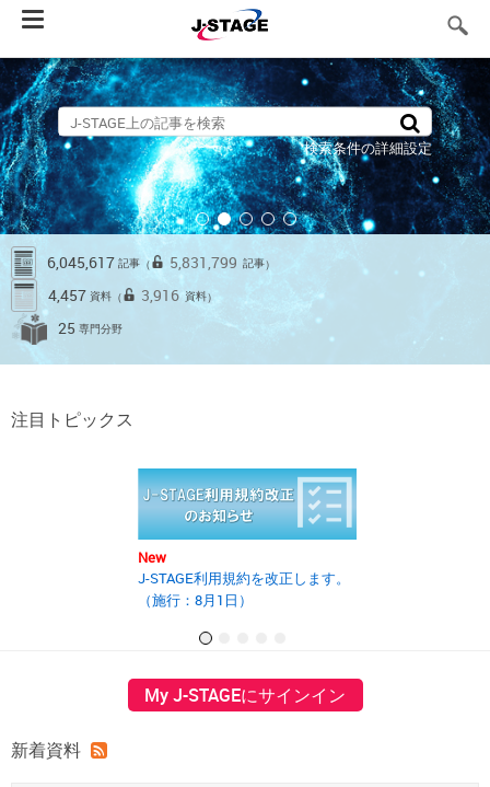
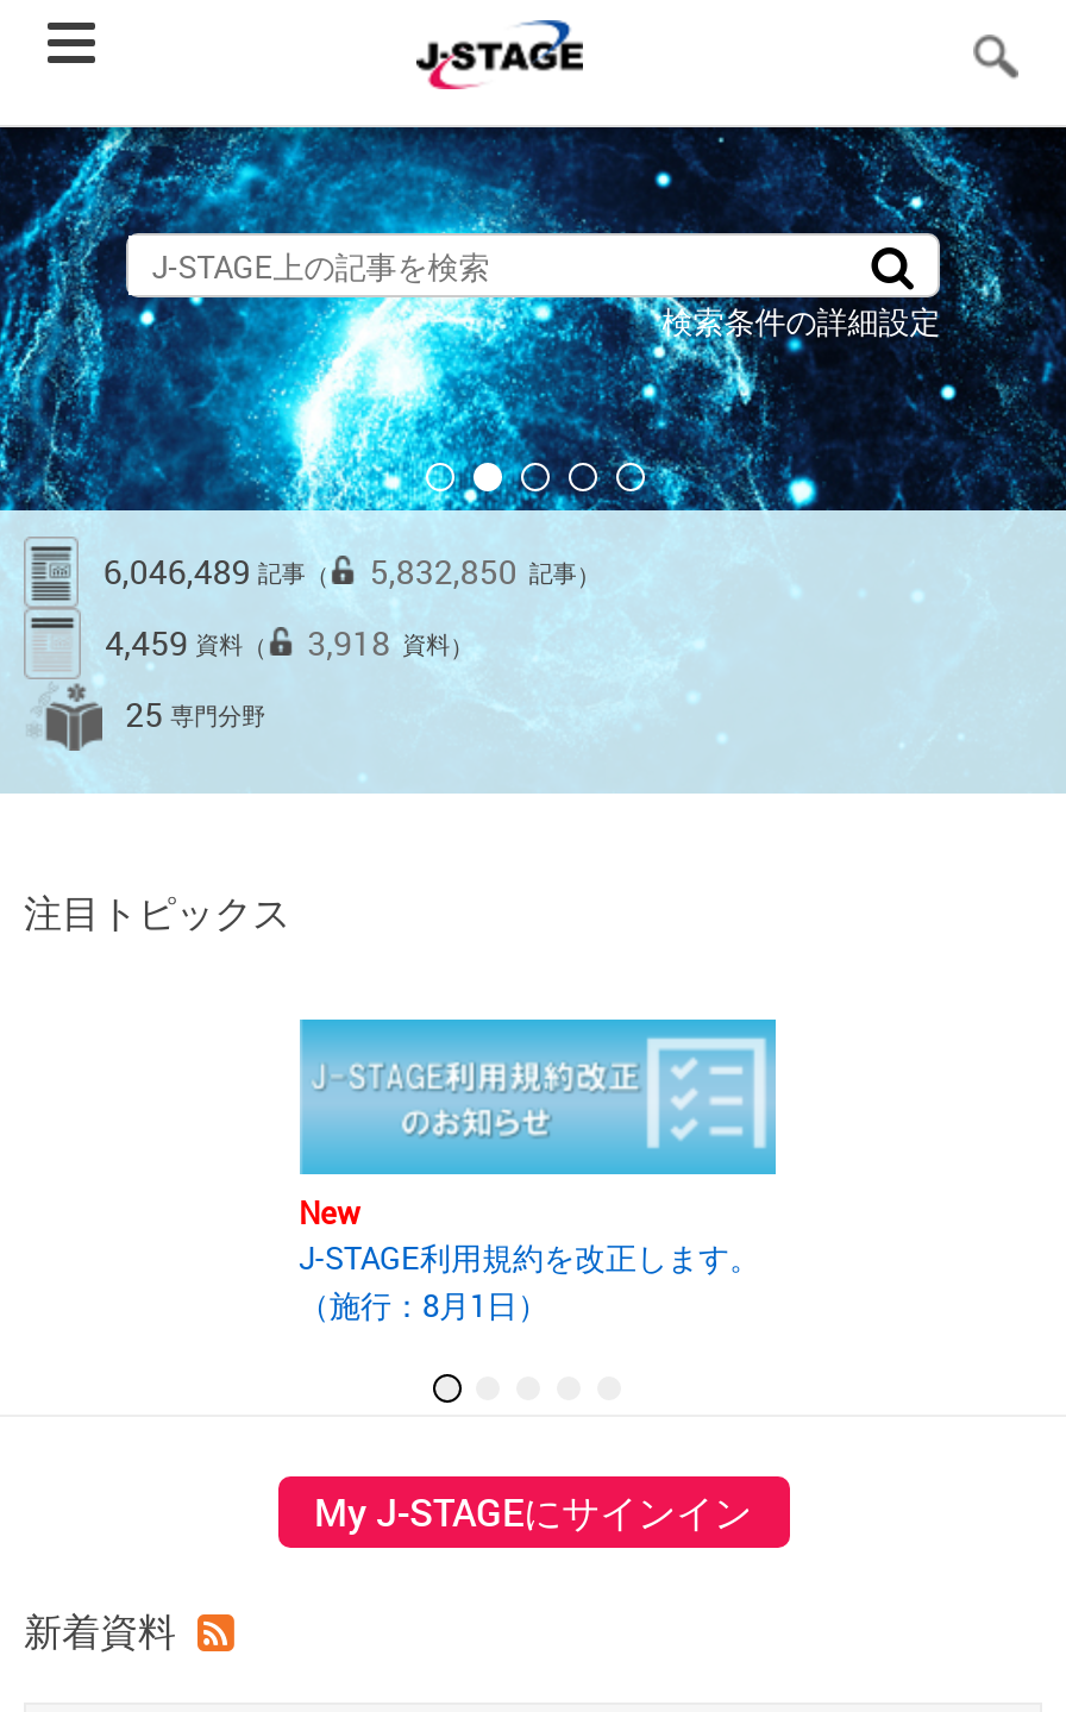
- 6,045,617記事（
+ 6,046,489記事（

- 5,831,799 記事）
+ 5,832,850 記事）

- 4,457資料（
+ 4,459資料（

- 3,916 資料）
+ 3,918 資料）
